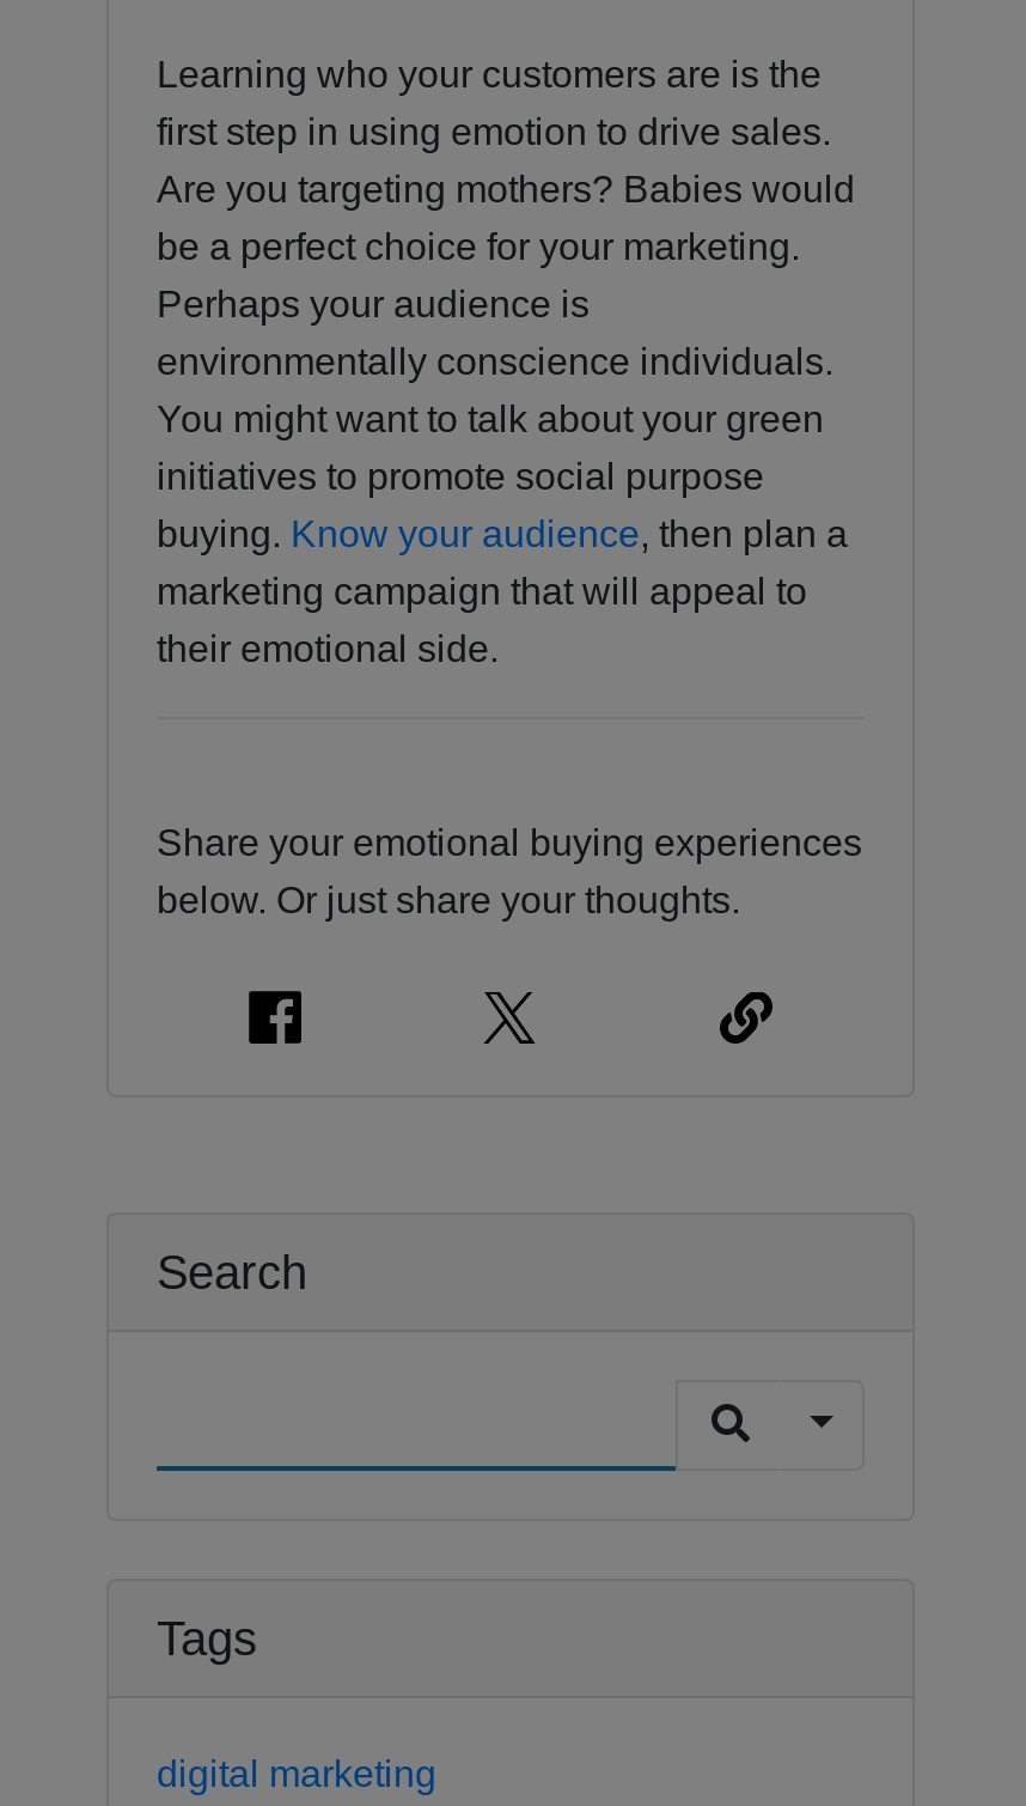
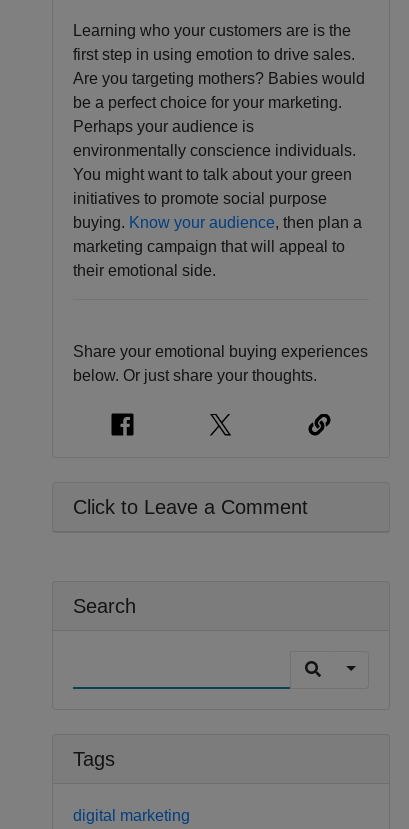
+ Click to Leave a Comment
